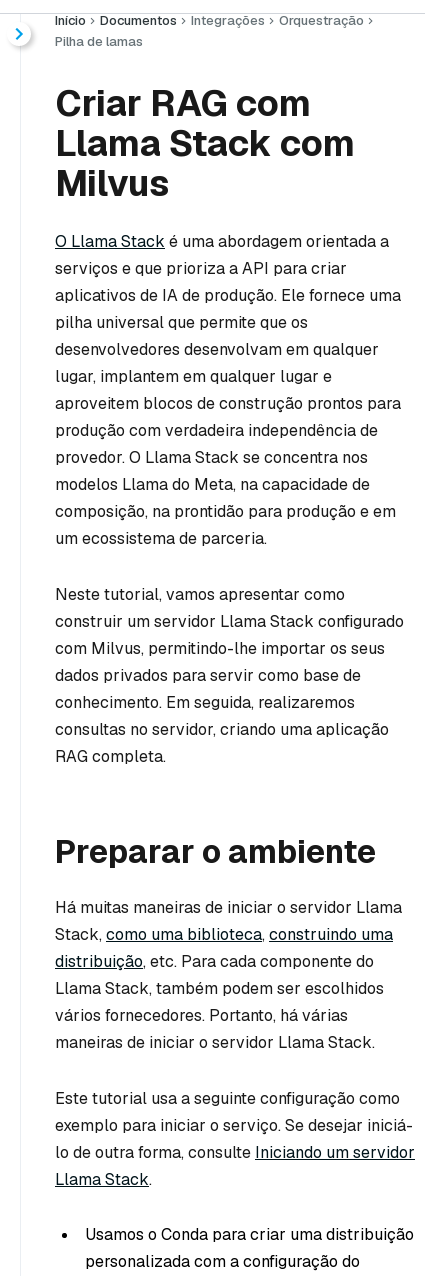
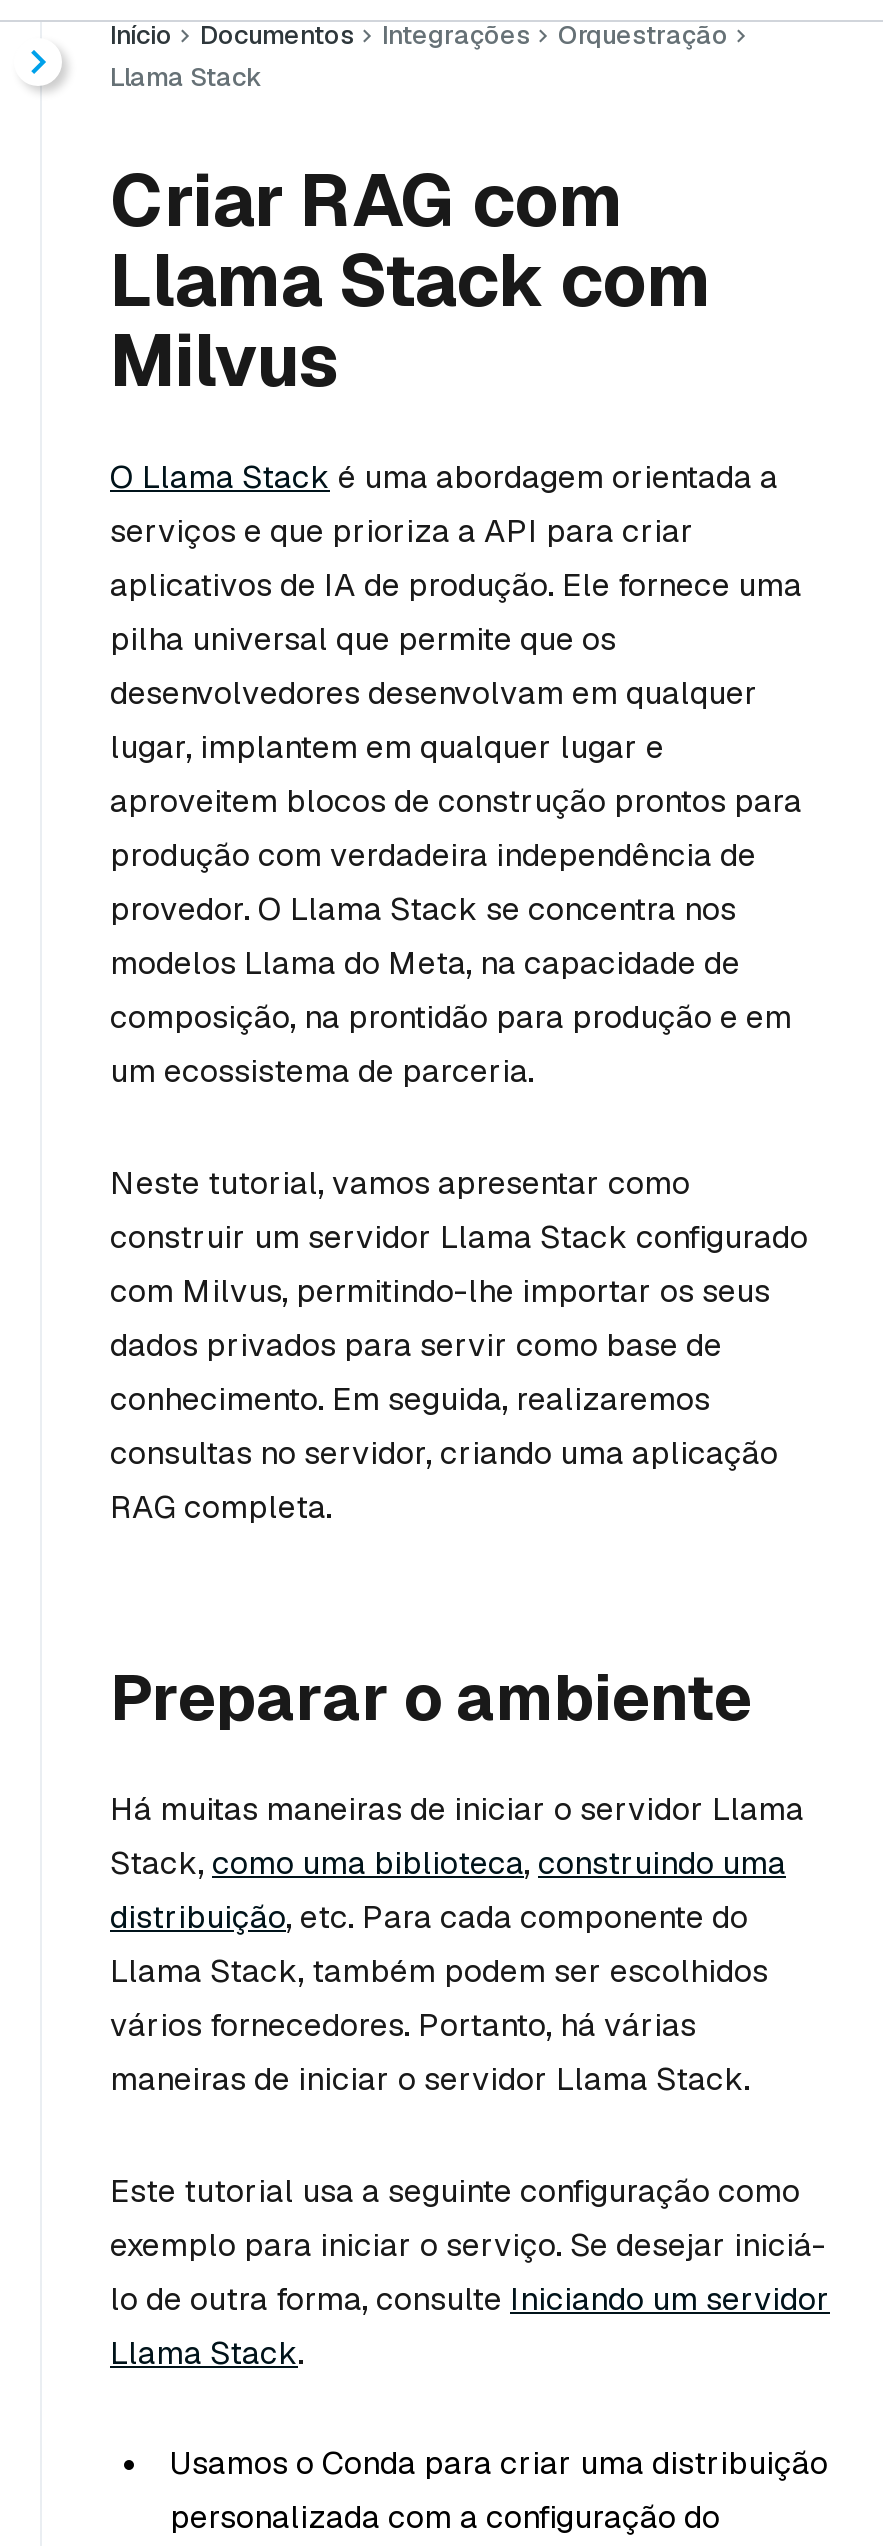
- Pilha de lamas
+ Llama Stack
